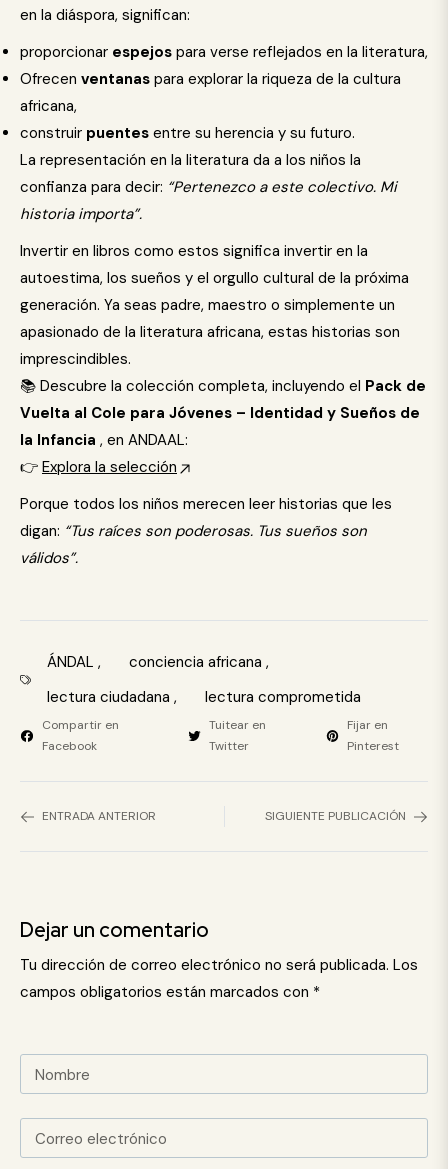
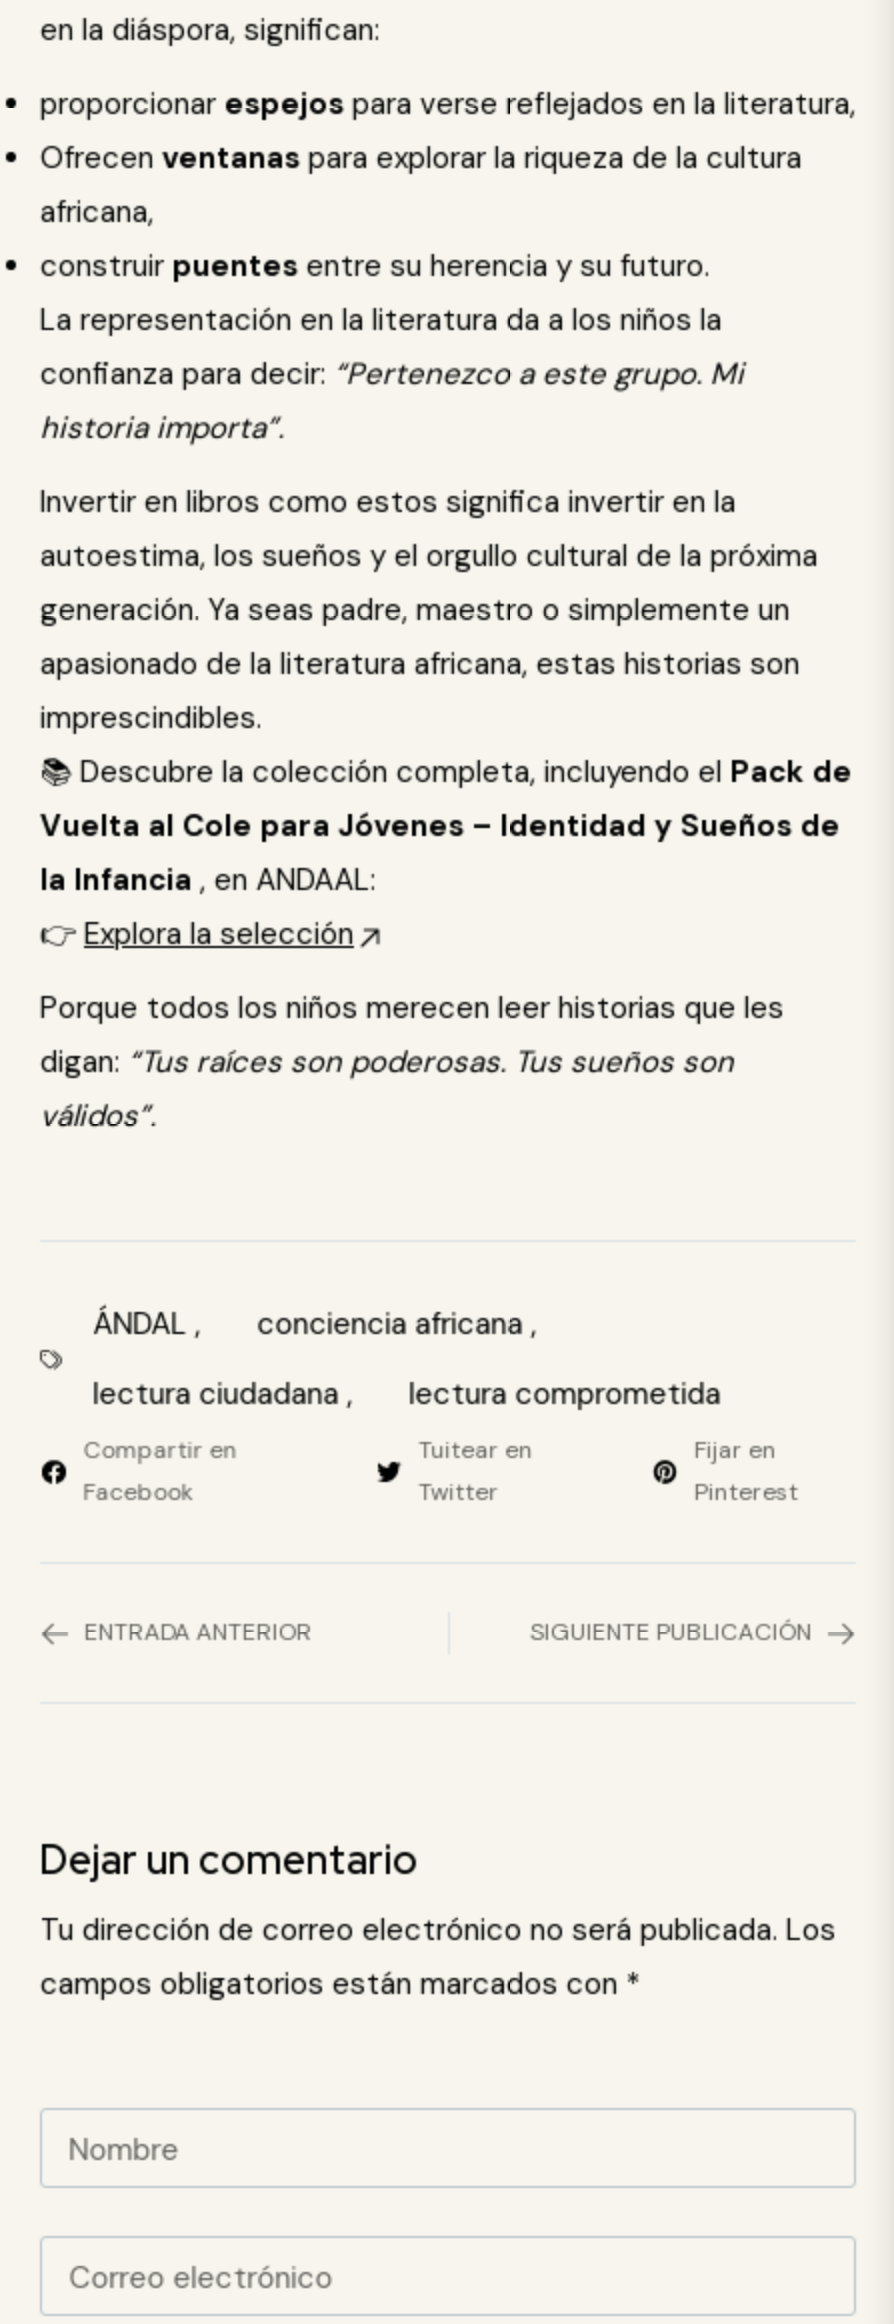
- confianza para decir: “Pertenezco a este colectivo. Mi
+ confianza para decir: “Pertenezco a este grupo. Mi
